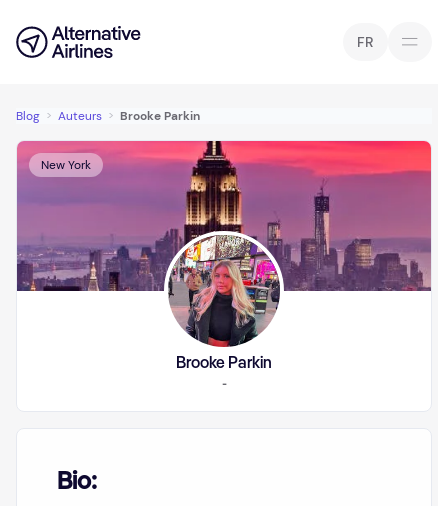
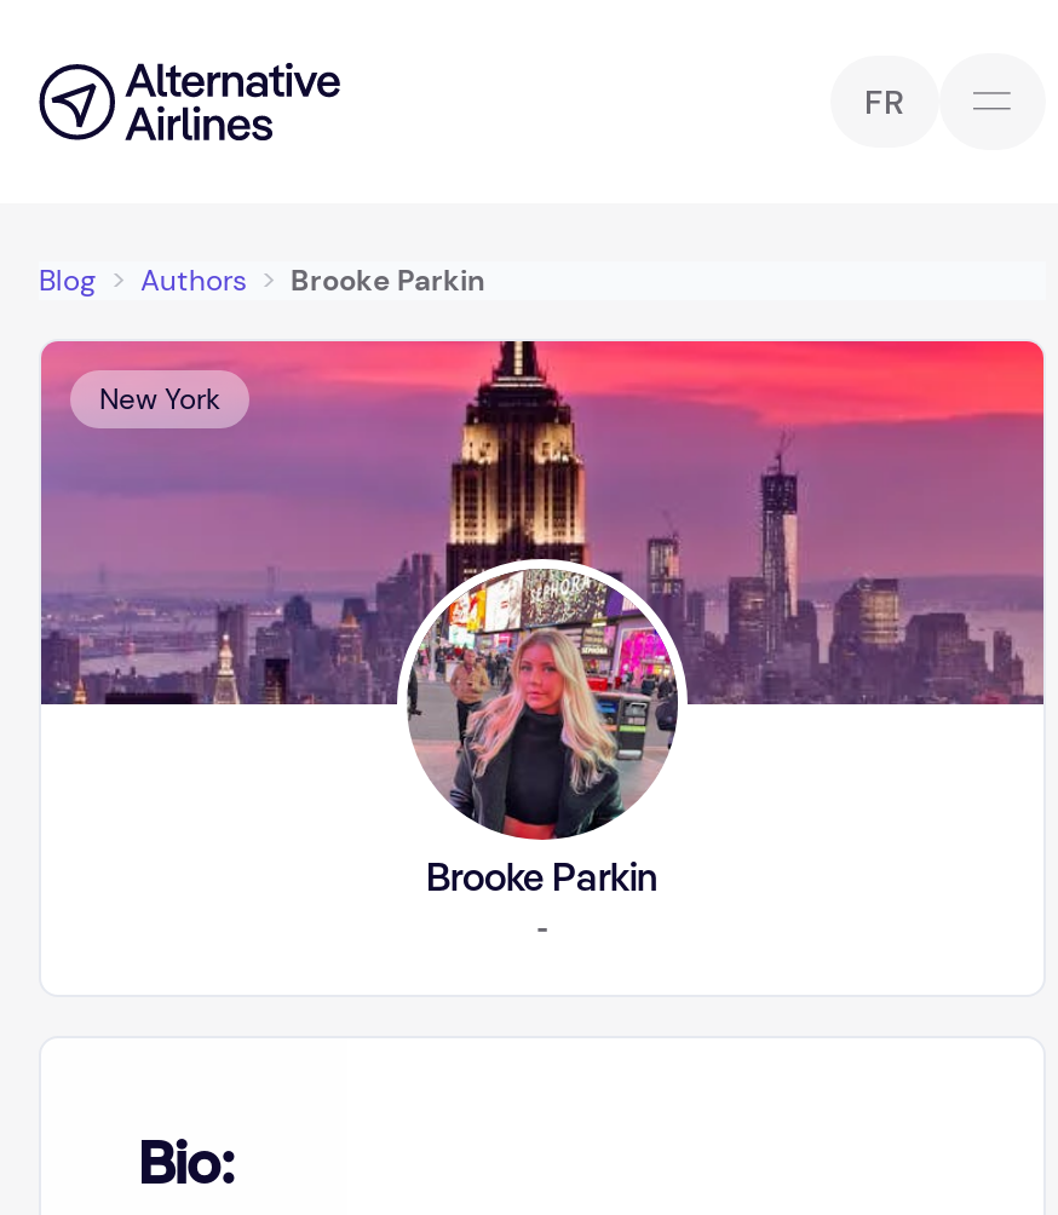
- Blog > Auteurs > Brooke Parkin
+ Blog > Authors > Brooke Parkin
